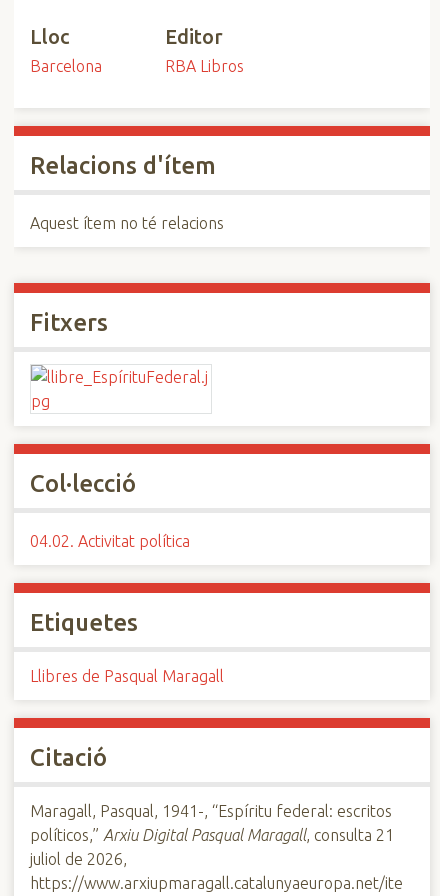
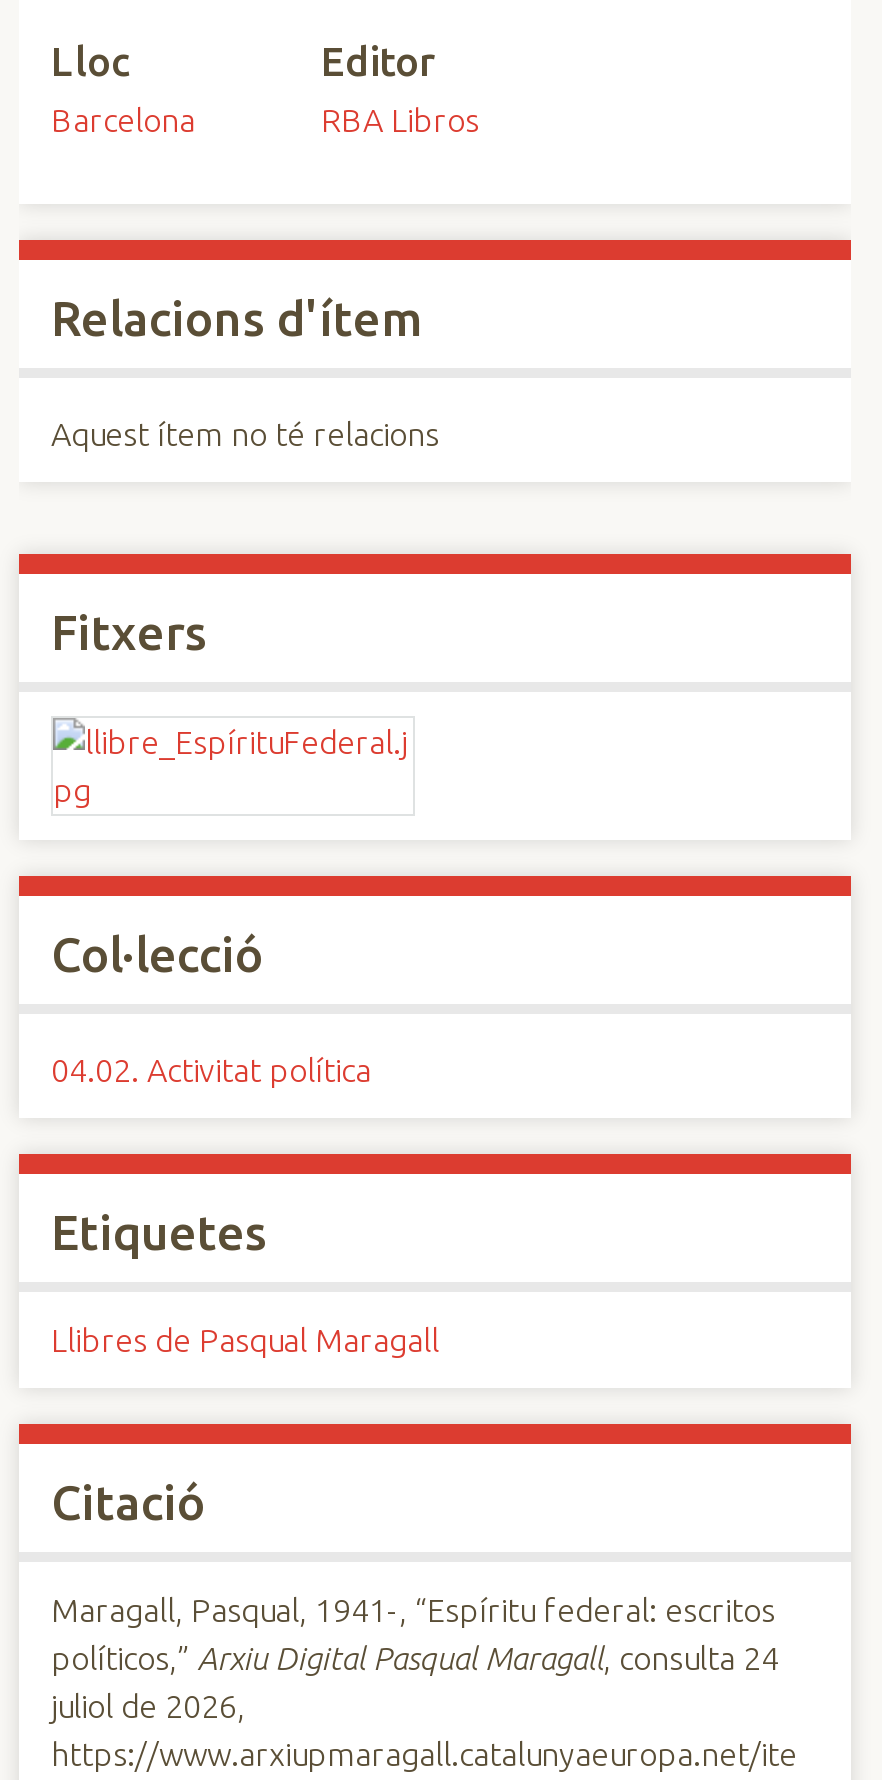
- políticos,” Arxiu Digital Pasqual Maragall, consulta 21
+ políticos,” Arxiu Digital Pasqual Maragall, consulta 24
